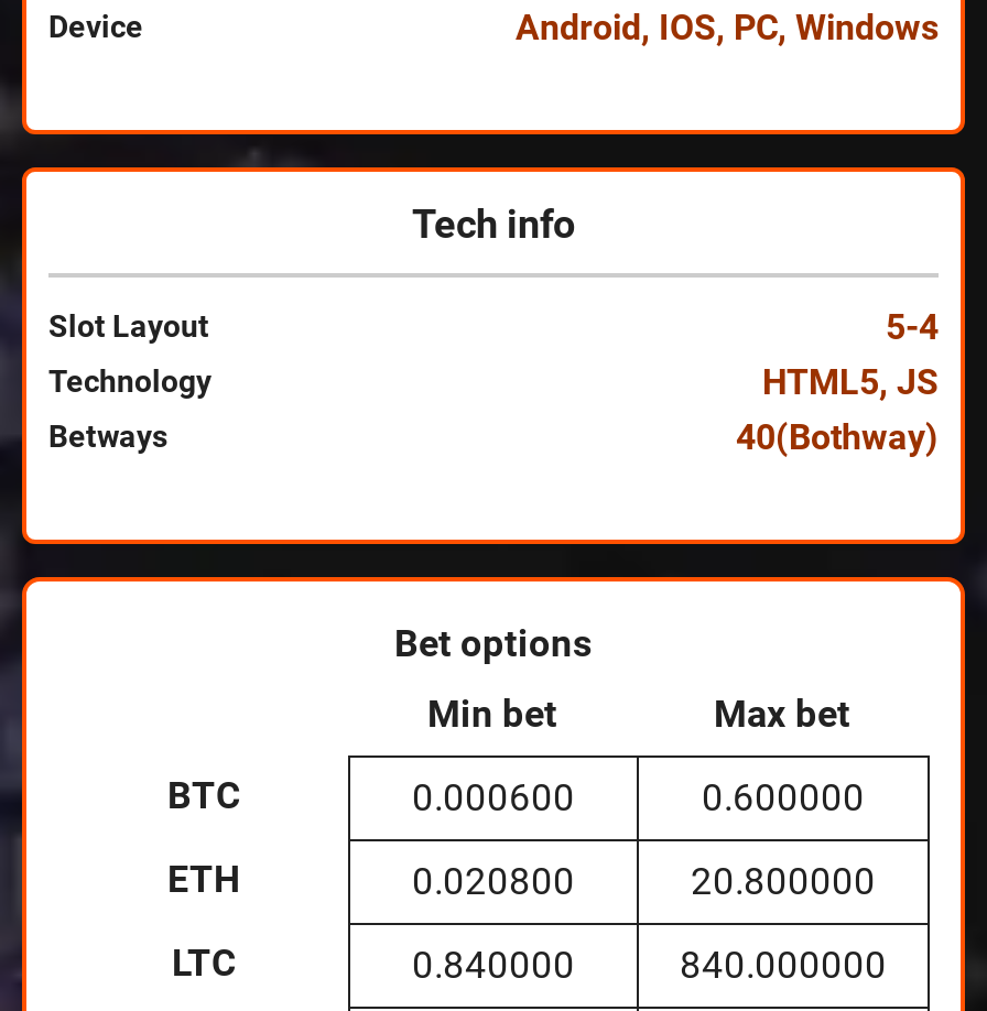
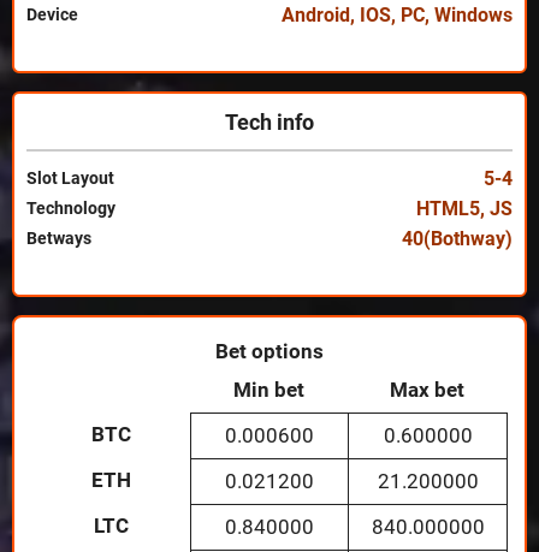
- 0.020800
+ 0.021200

- 20.800000
+ 21.200000
